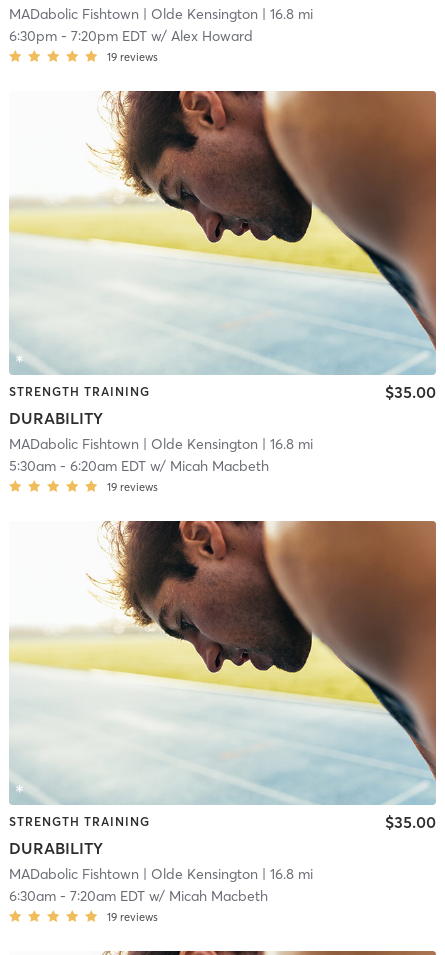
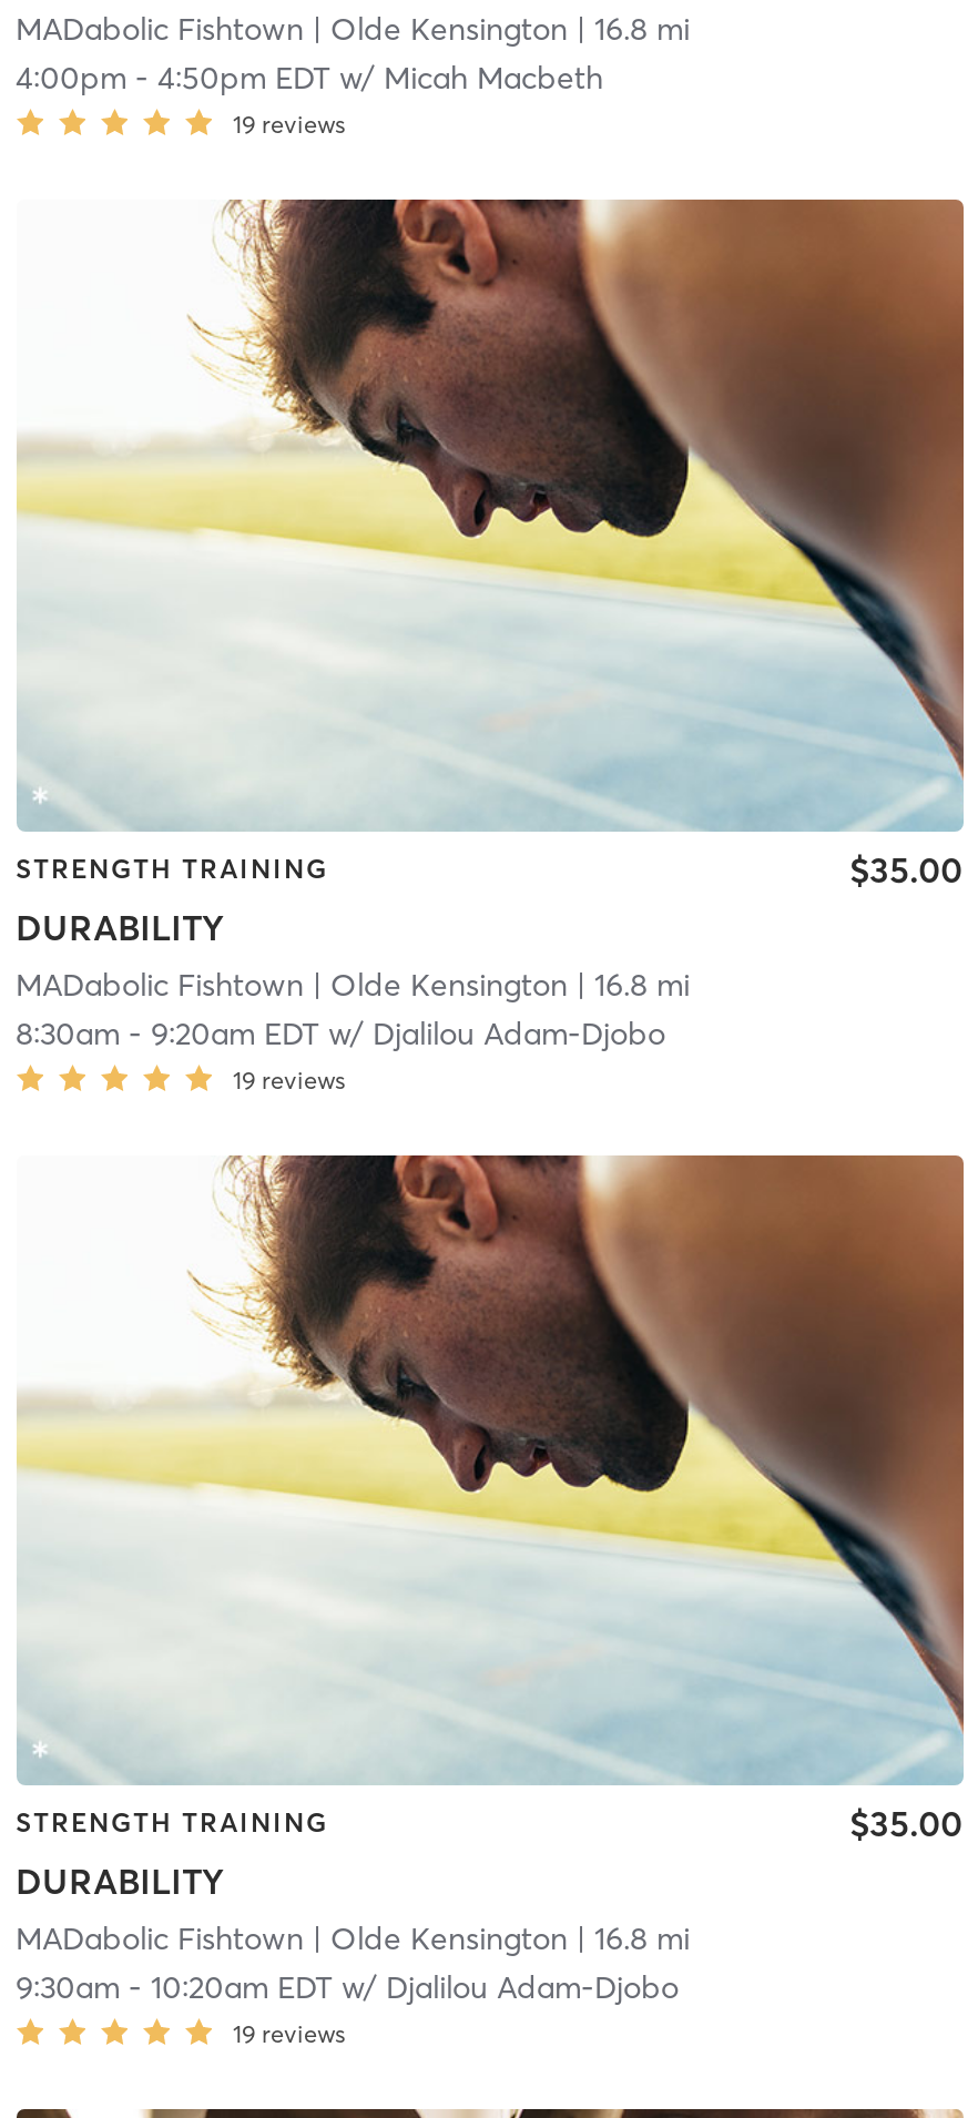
- 6:30pm - 7:20pm EDT w/ Alex Howard
+ 4:00pm - 4:50pm EDT w/ Micah Macbeth

- 5:30am - 6:20am EDT w/ Micah Macbeth
+ 8:30am - 9:20am EDT w/ Djalilou Adam-Djobo

- 6:30am - 7:20am EDT w/ Micah Macbeth
+ 9:30am - 10:20am EDT w/ Djalilou Adam-Djobo
